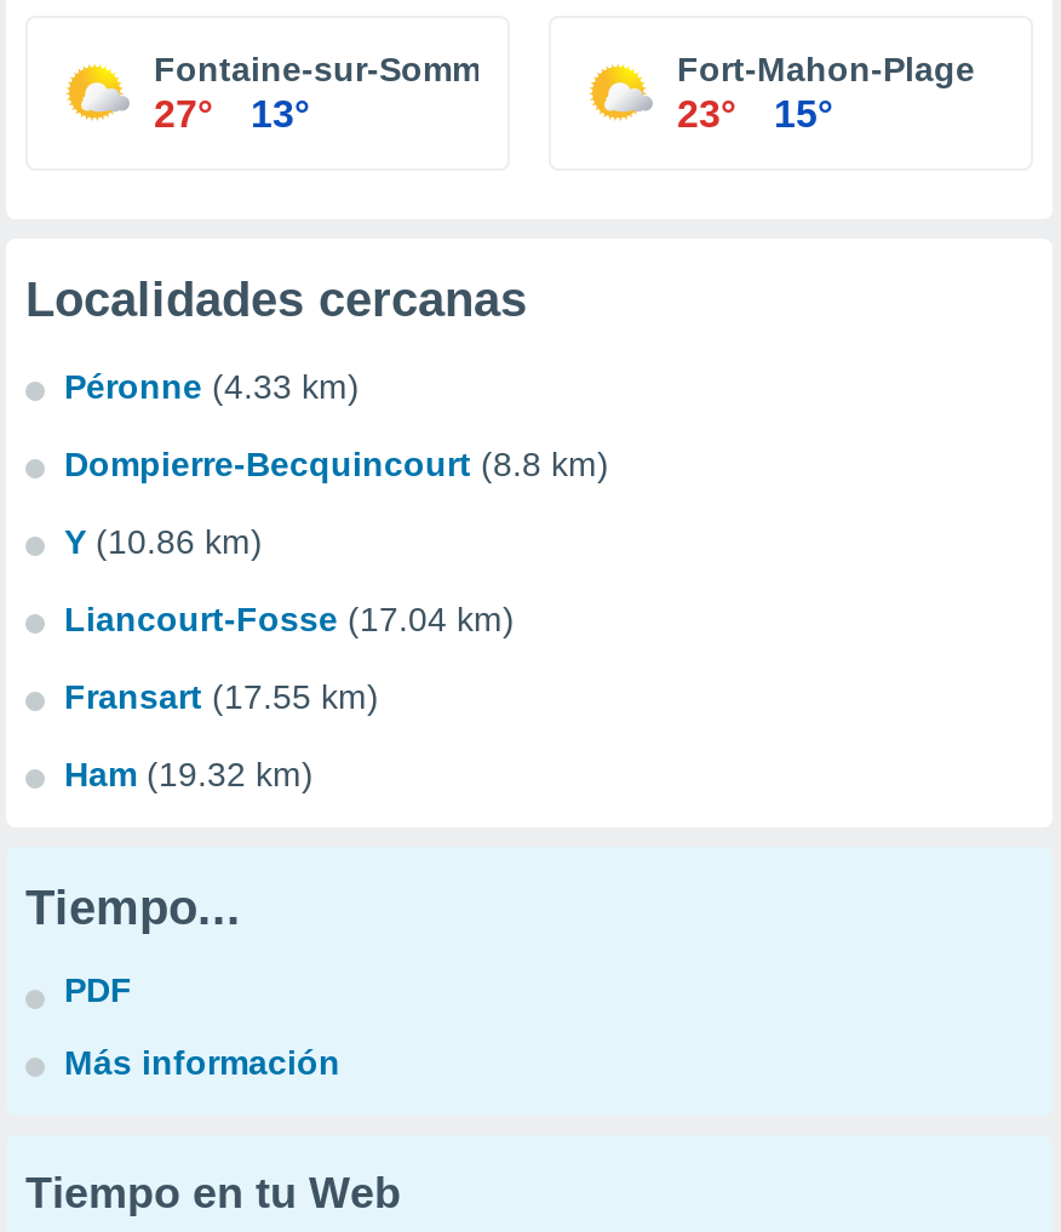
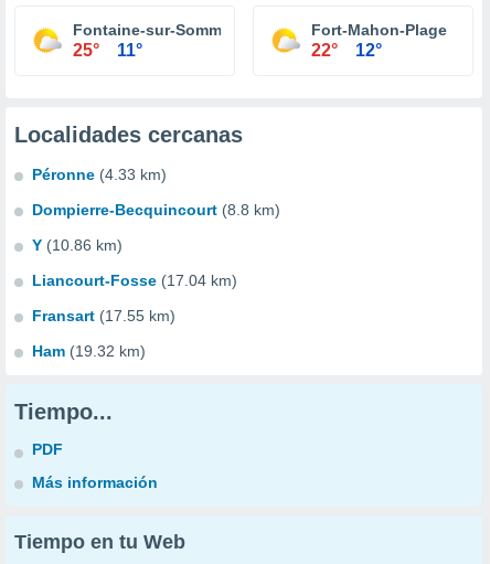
- 27°
+ 25°

- 13°
+ 11°

- 23°
+ 22°

- 15°
+ 12°
